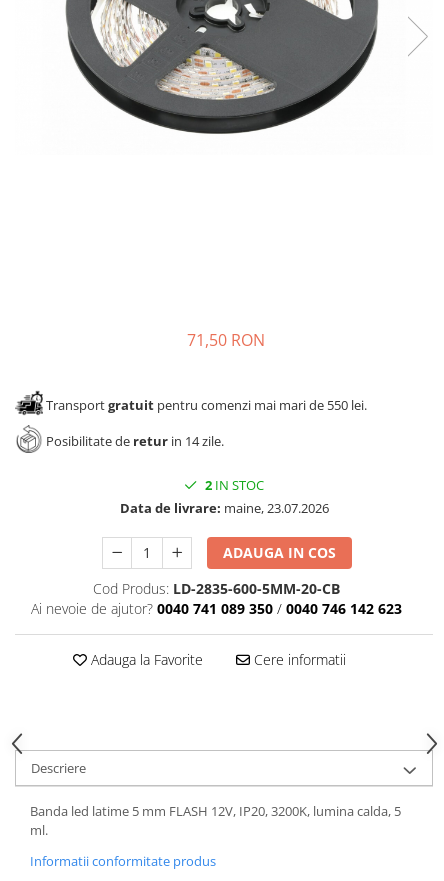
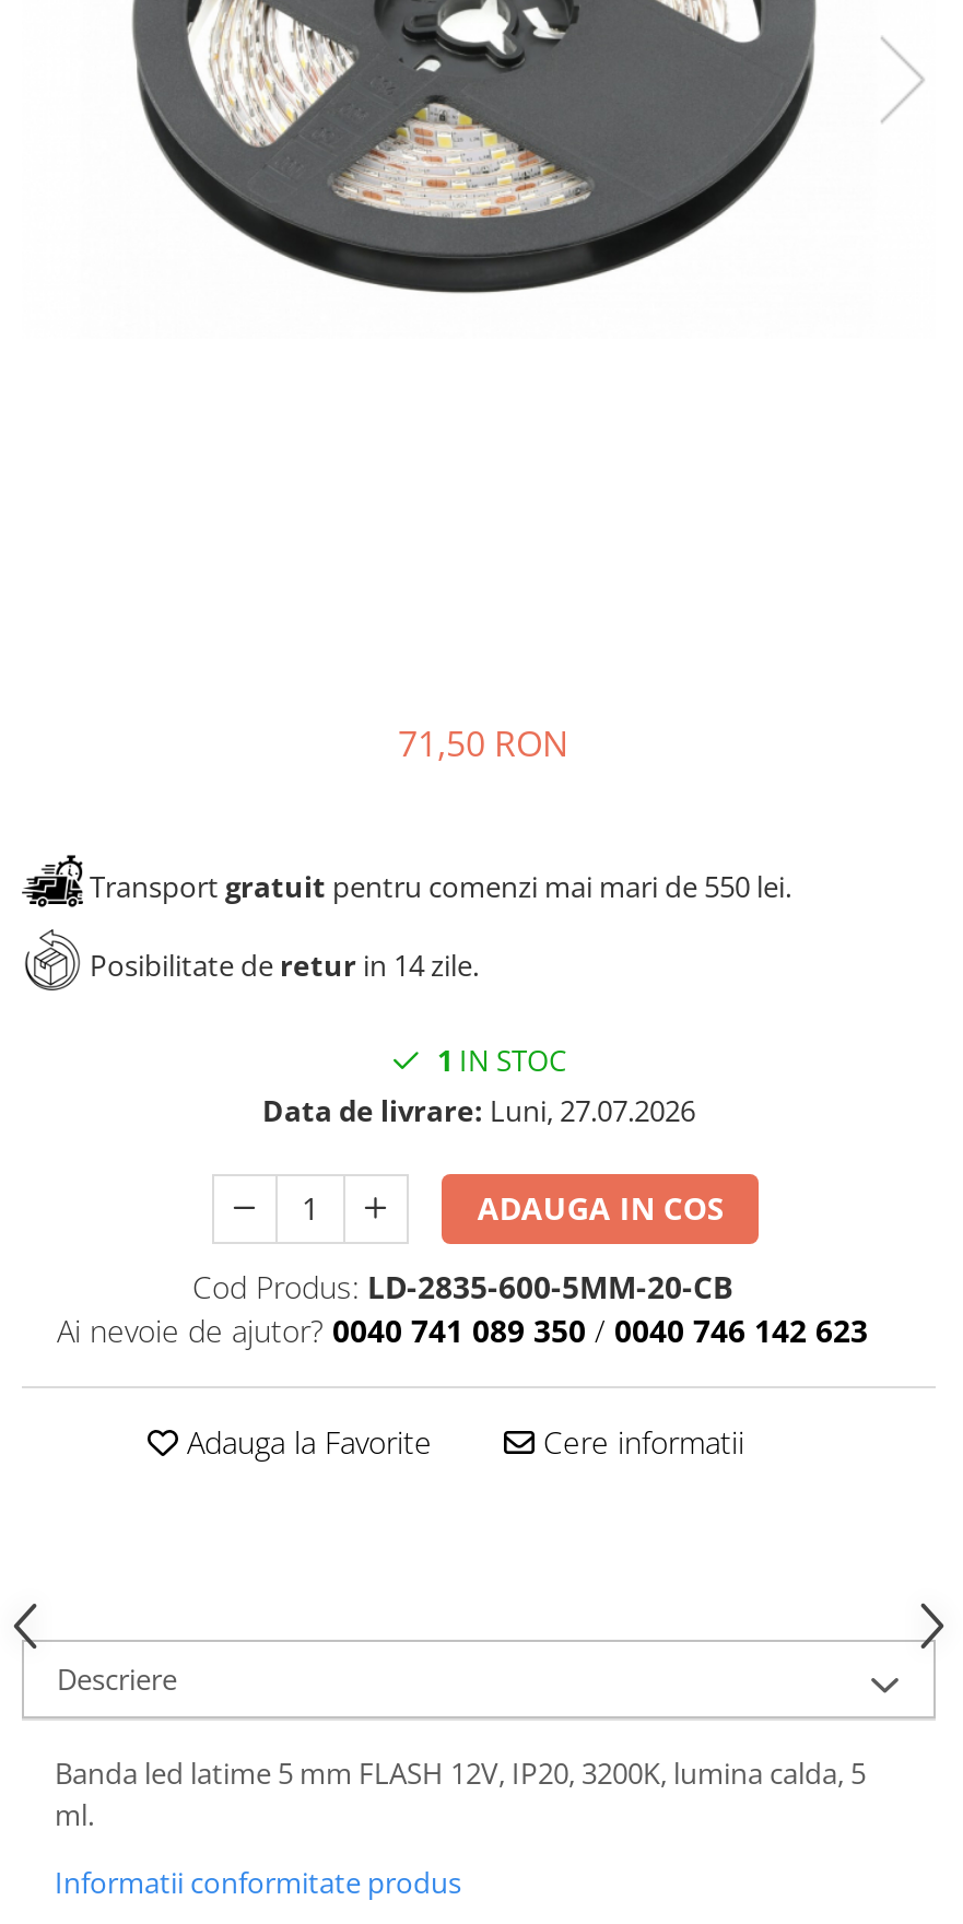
- 2 IN STOC
+ 1 IN STOC

- Data de livrare: maine, 23.07.2026
+ Data de livrare: Luni, 27.07.2026
